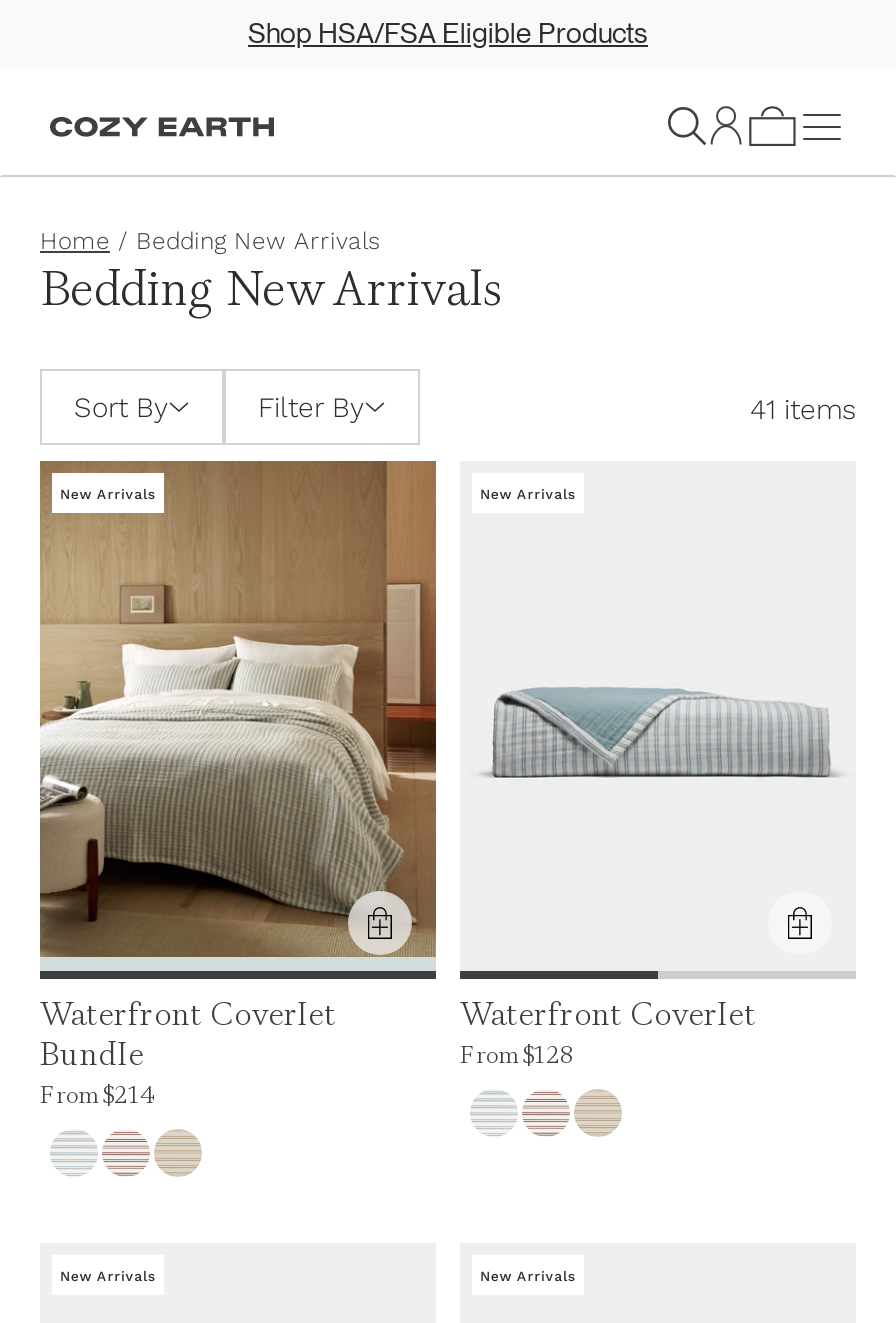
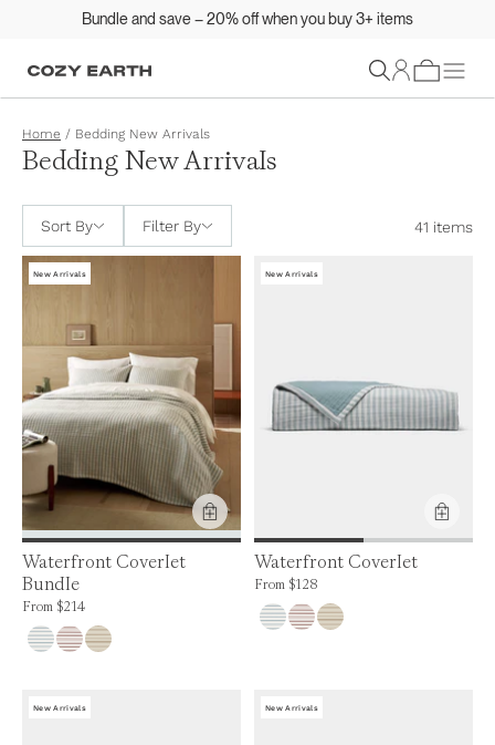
- Shop HSA/FSA Eligible Products
+ Bundle and save – 20% off when you buy 3+ items
